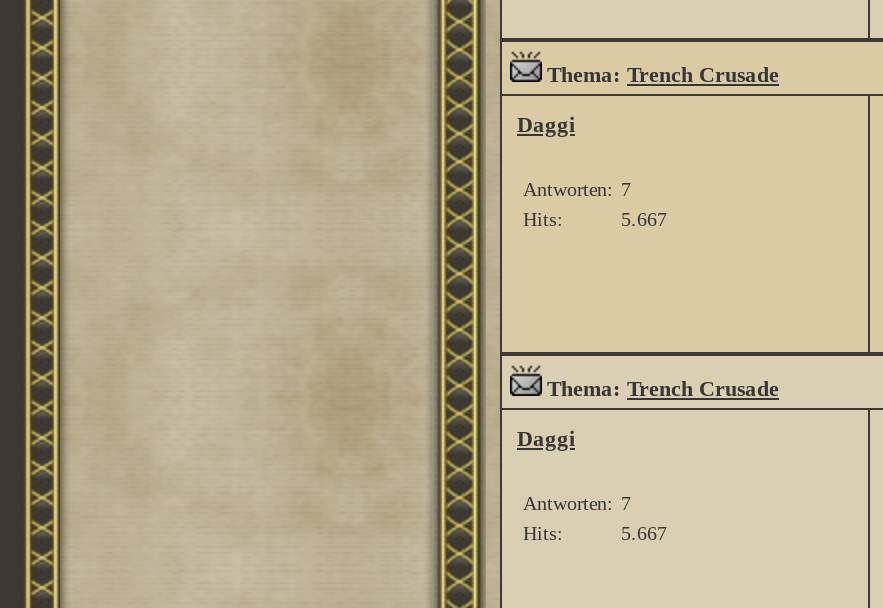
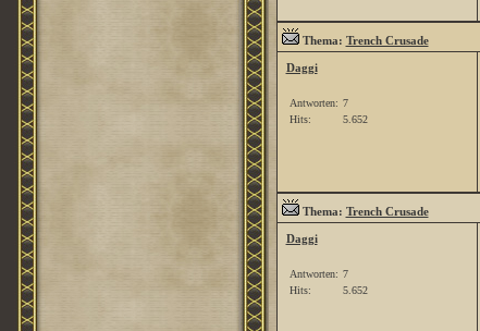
- 5.667
+ 5.652

- 5.667
+ 5.652
